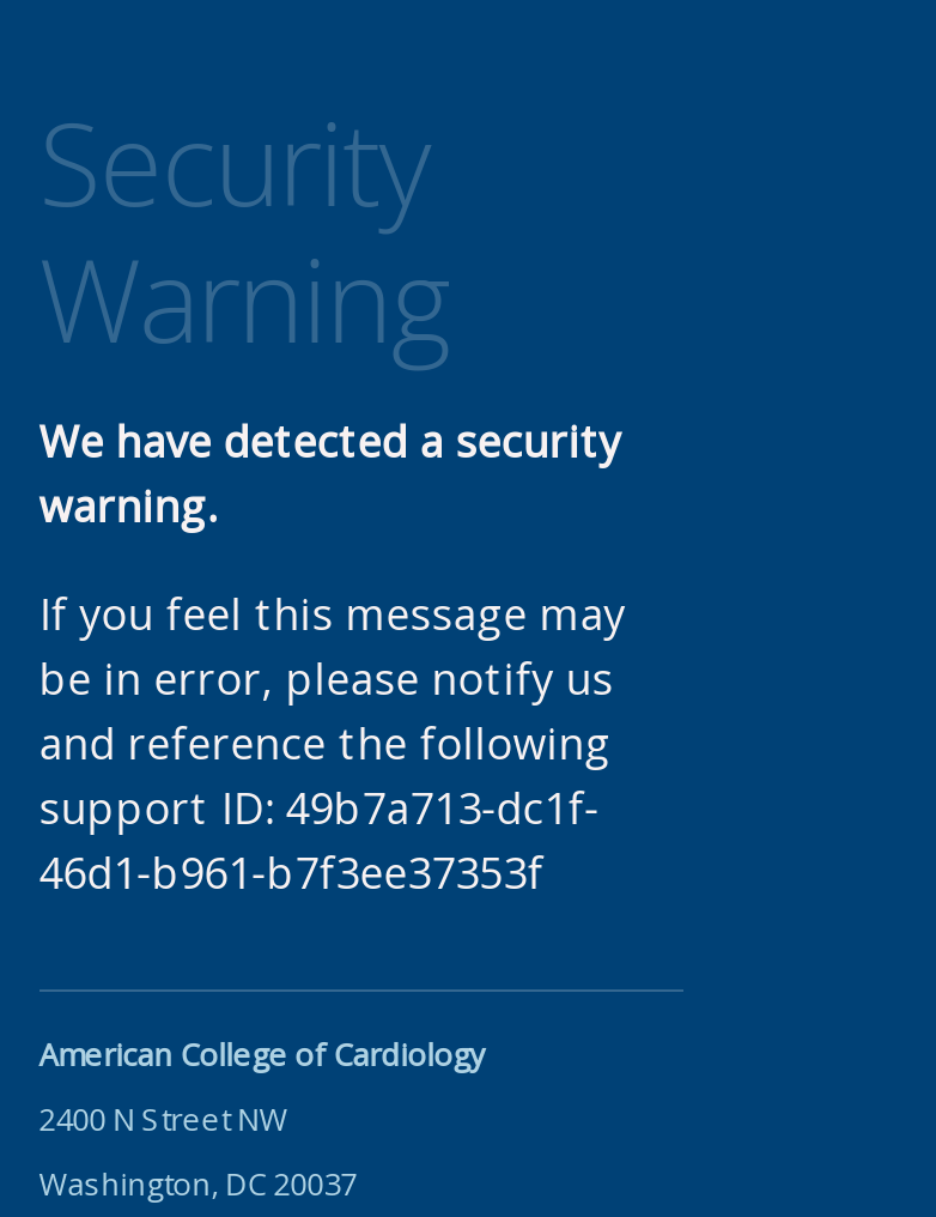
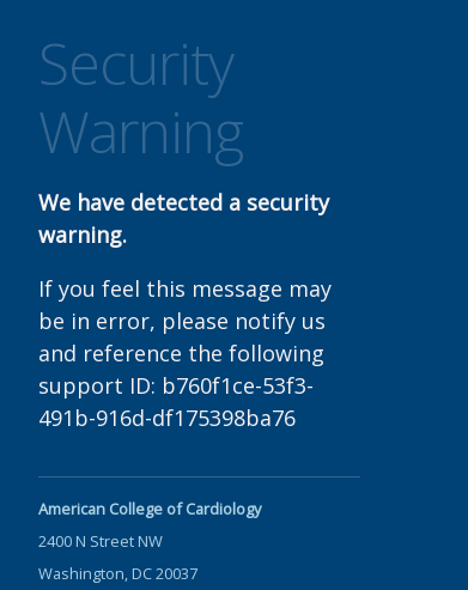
- support ID: 49b7a713-dc1f-
- 46d1-b961-b7f3ee37353f
+ support ID: b760f1ce-53f3-
+ 491b-916d-df175398ba76
